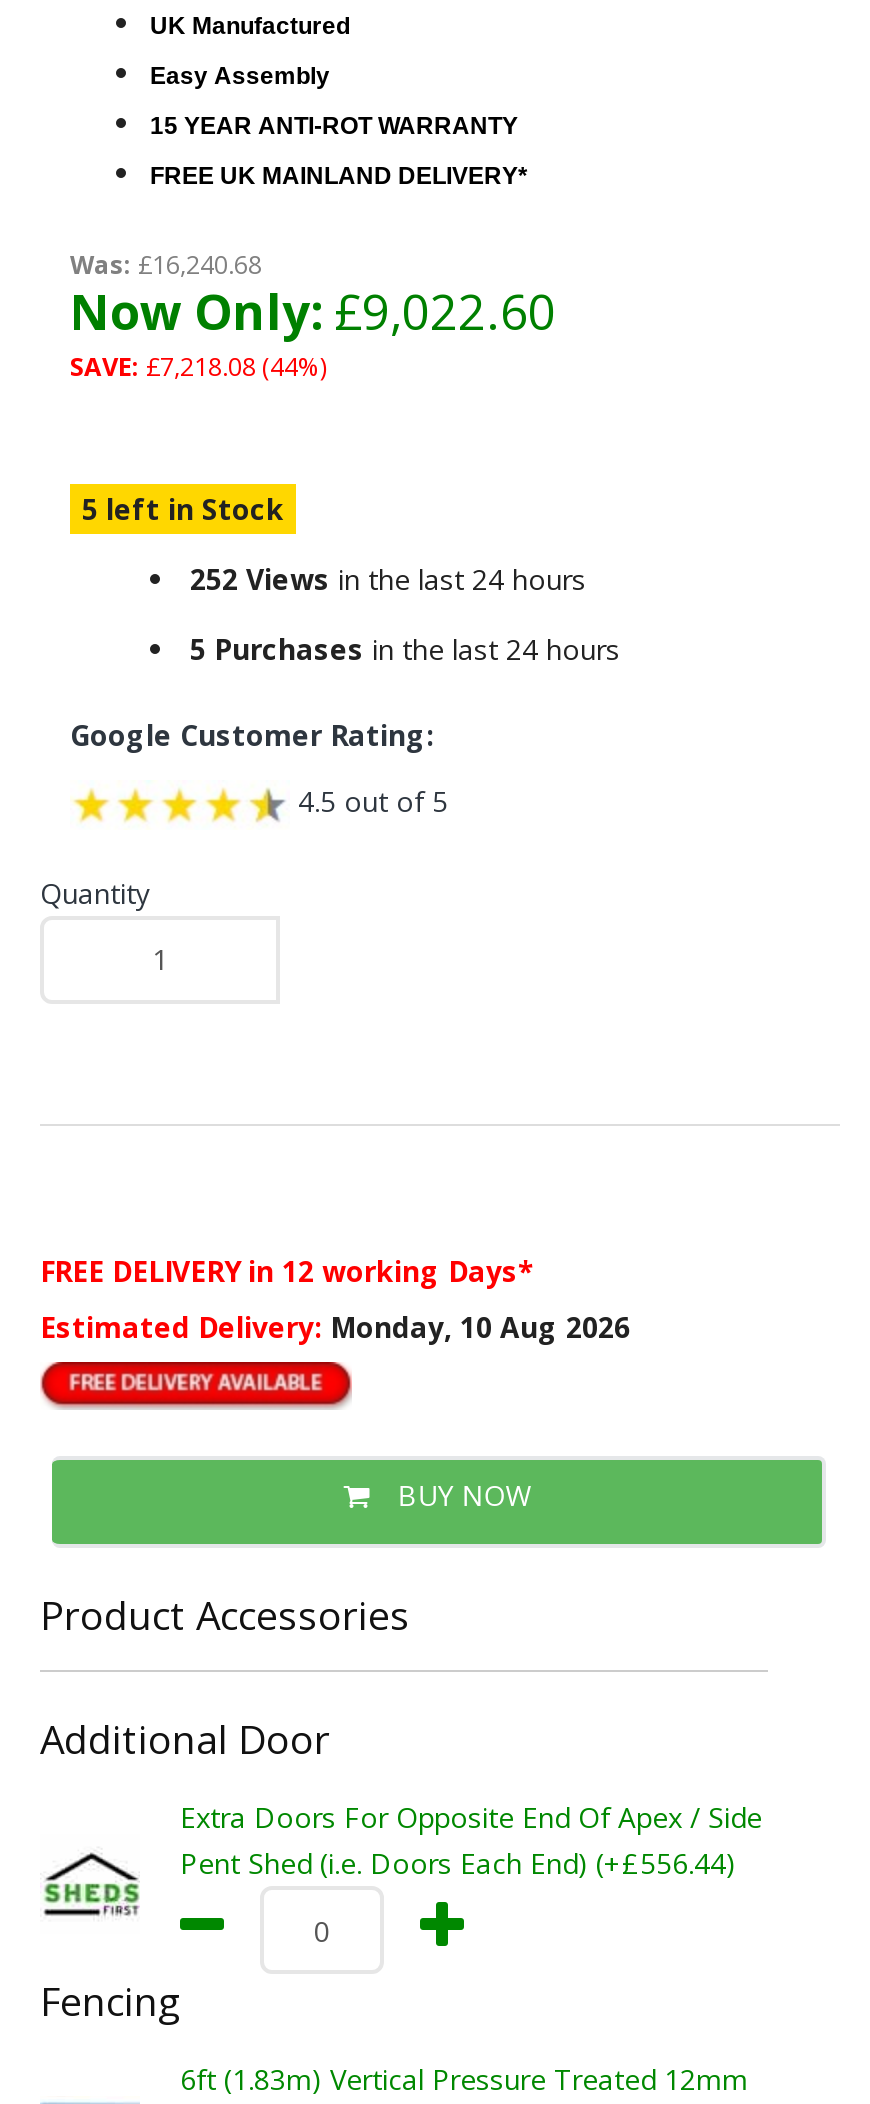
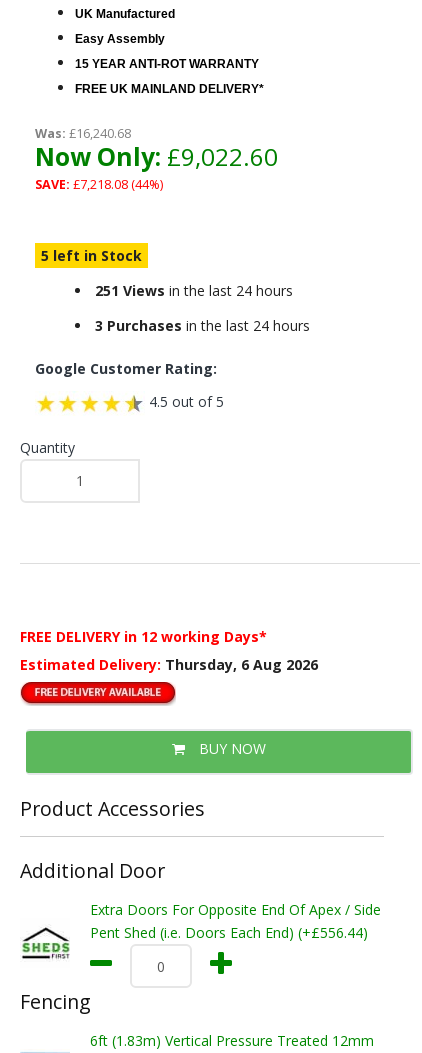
- 252 Views in the last 24 hours
+ 251 Views in the last 24 hours

- 5 Purchases in the last 24 hours
+ 3 Purchases in the last 24 hours

- Estimated Delivery: Monday, 10 Aug 2026
+ Estimated Delivery: Thursday, 6 Aug 2026
